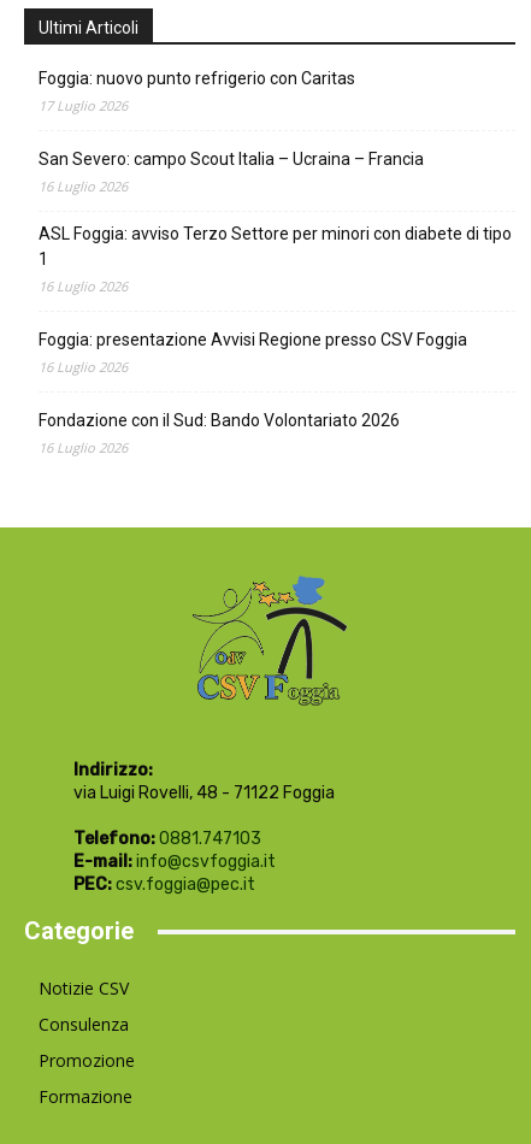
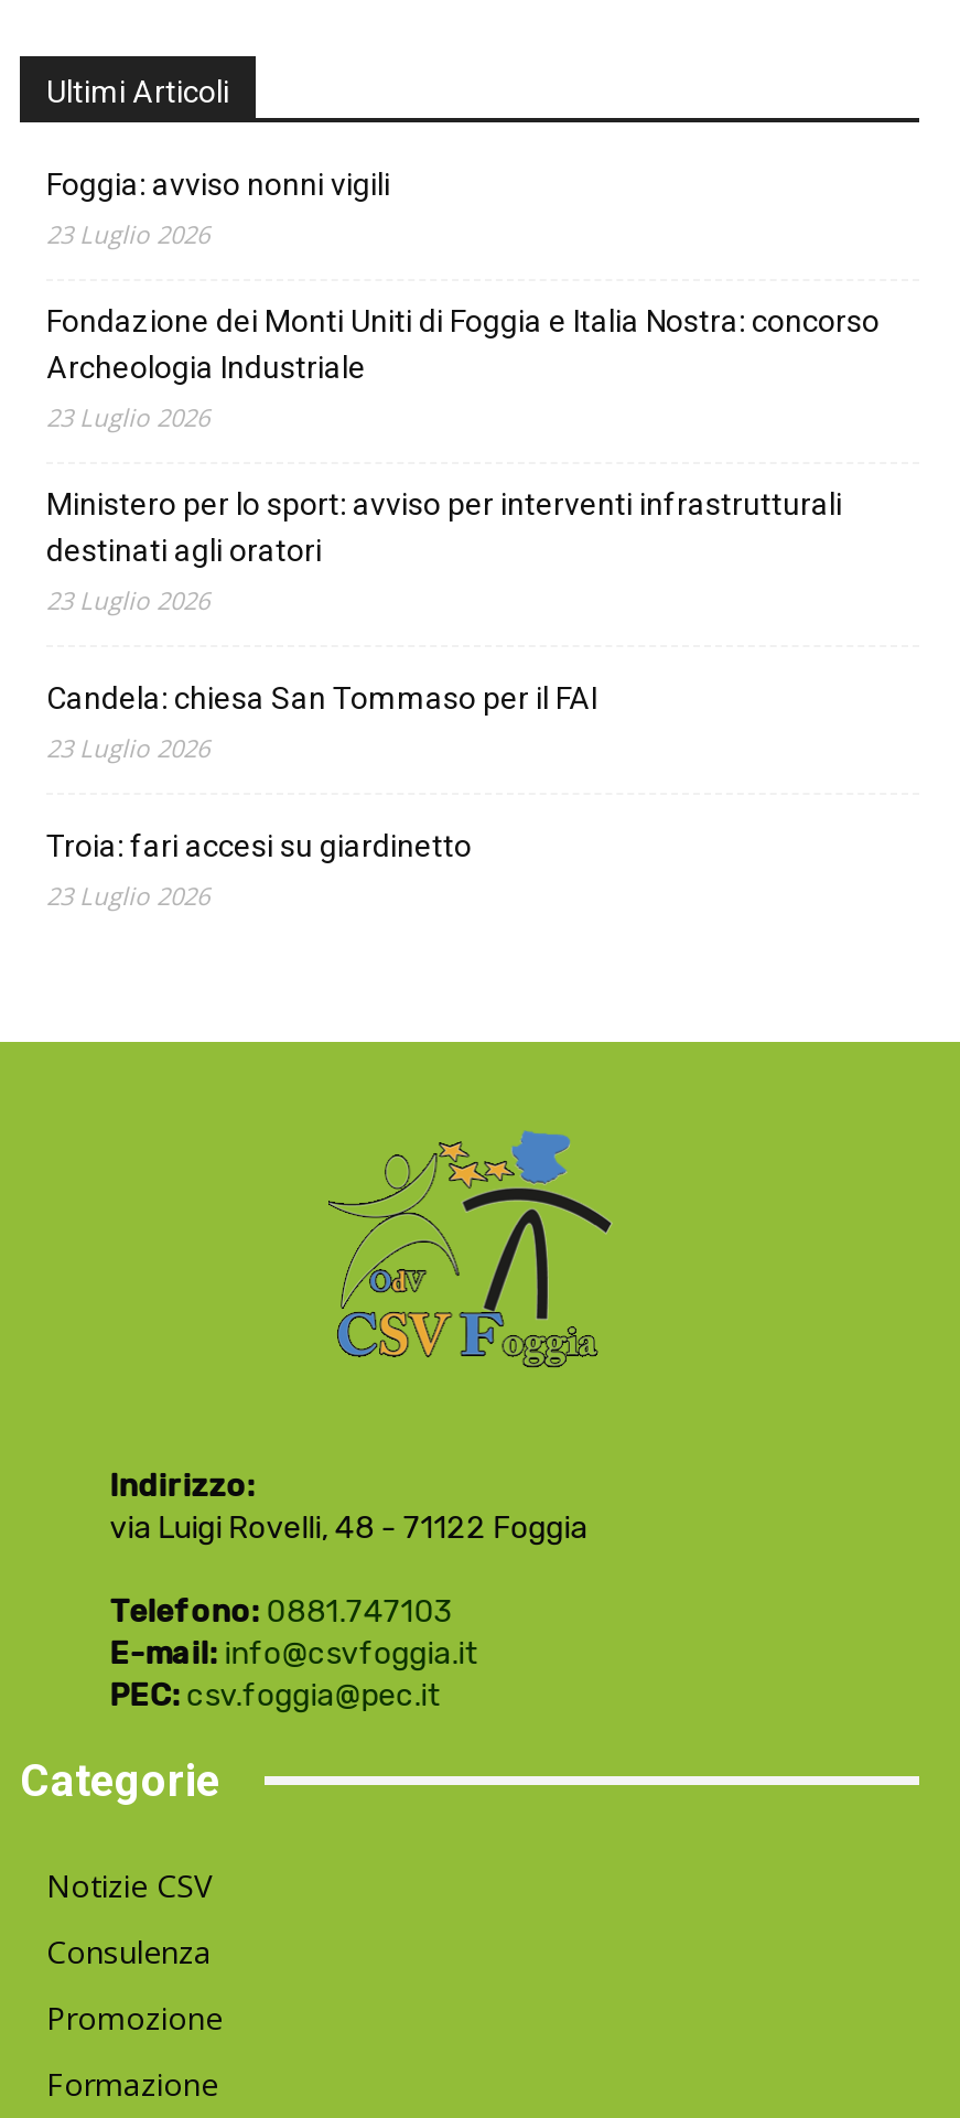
- Foggia: nuovo punto refrigerio con Caritas
- 17 Luglio 2026
+ Foggia: avviso nonni vigili
+ 23 Luglio 2026

- San Severo: campo Scout Italia – Ucraina – Francia
- 16 Luglio 2026
+ Fondazione dei Monti Uniti di Foggia e Italia Nostra: concorso
+ Archeologia Industriale
+ 23 Luglio 2026

- ASL Foggia: avviso Terzo Settore per minori con diabete di tipo
- 1
- 16 Luglio 2026
+ Ministero per lo sport: avviso per interventi infrastrutturali
+ destinati agli oratori
+ 23 Luglio 2026

- Foggia: presentazione Avvisi Regione presso CSV Foggia
- 16 Luglio 2026
+ Candela: chiesa San Tommaso per il FAI
+ 23 Luglio 2026

- Fondazione con il Sud: Bando Volontariato 2026
- 16 Luglio 2026
+ Troia: fari accesi su giardinetto
+ 23 Luglio 2026
